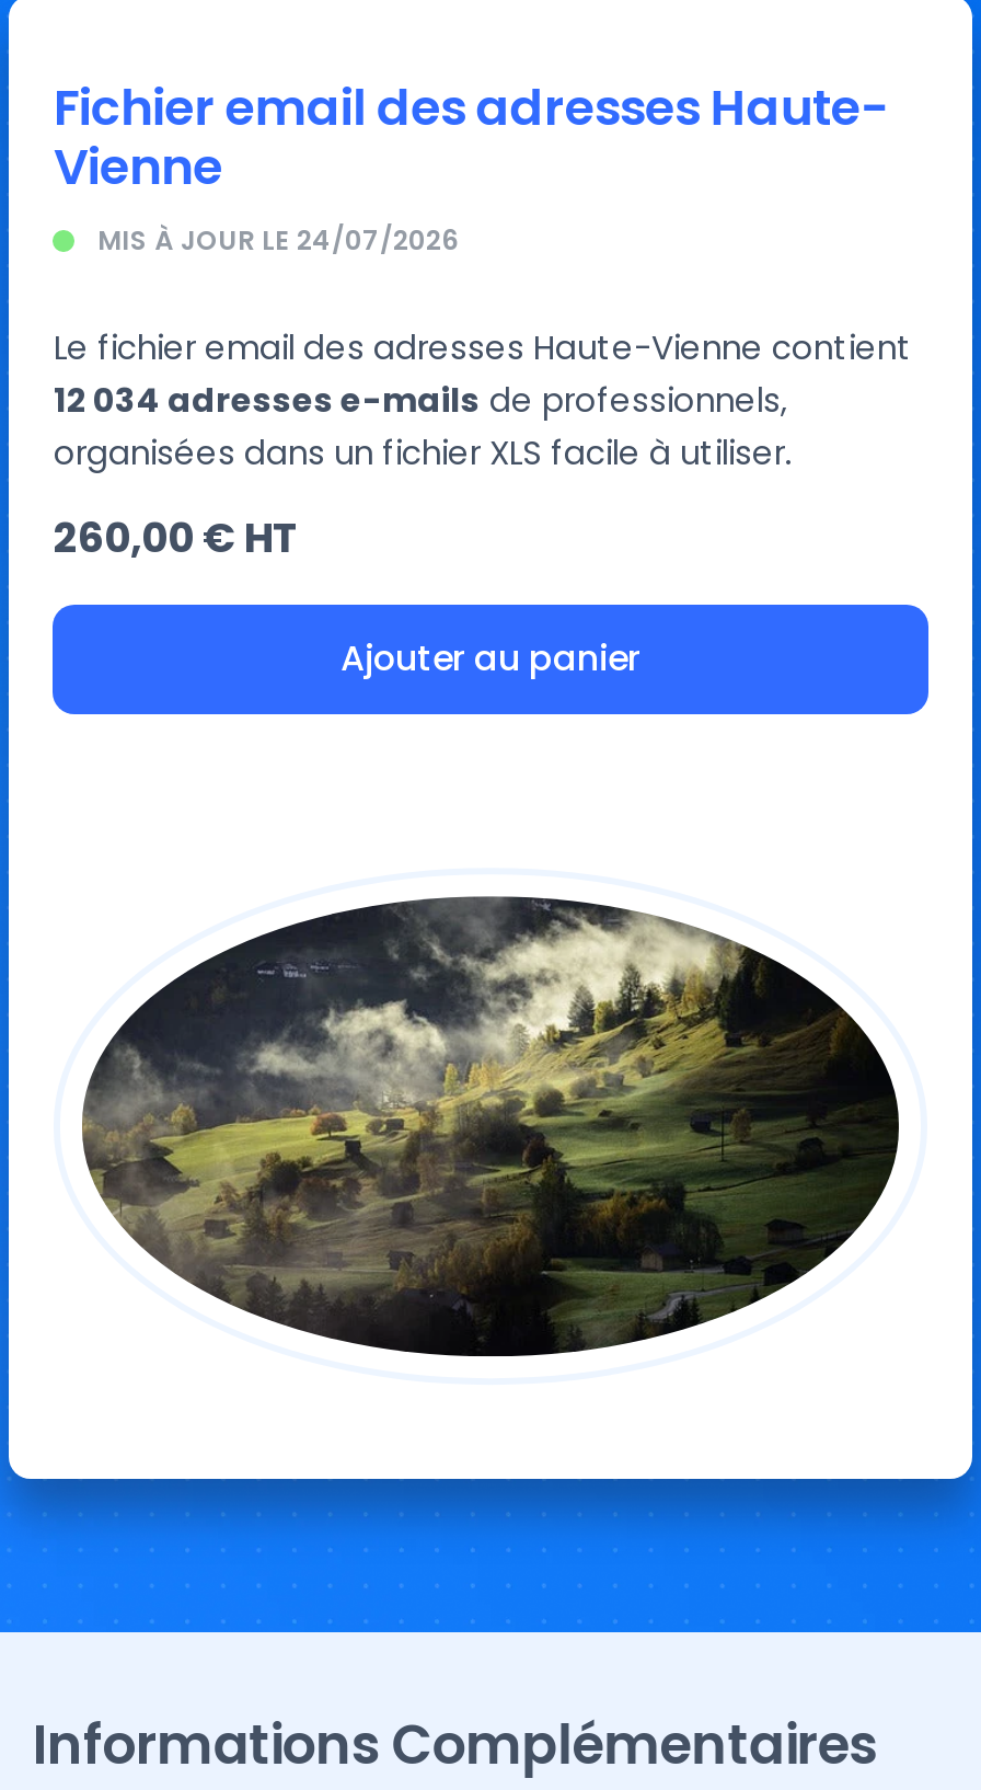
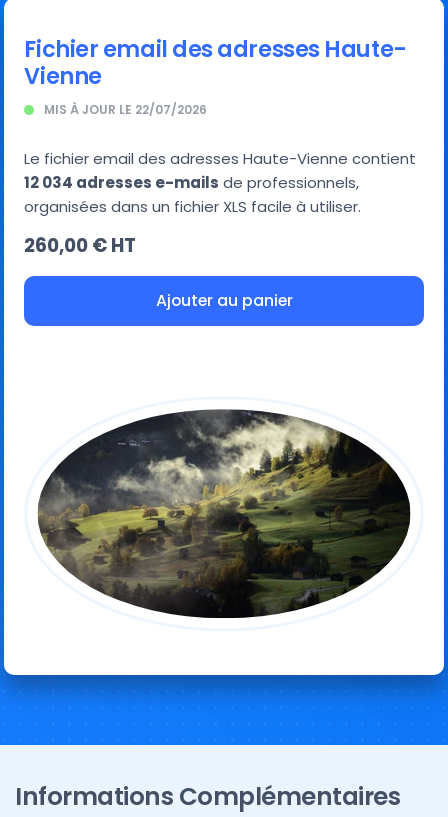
- MIS À JOUR LE 24/07/2026
+ MIS À JOUR LE 22/07/2026
